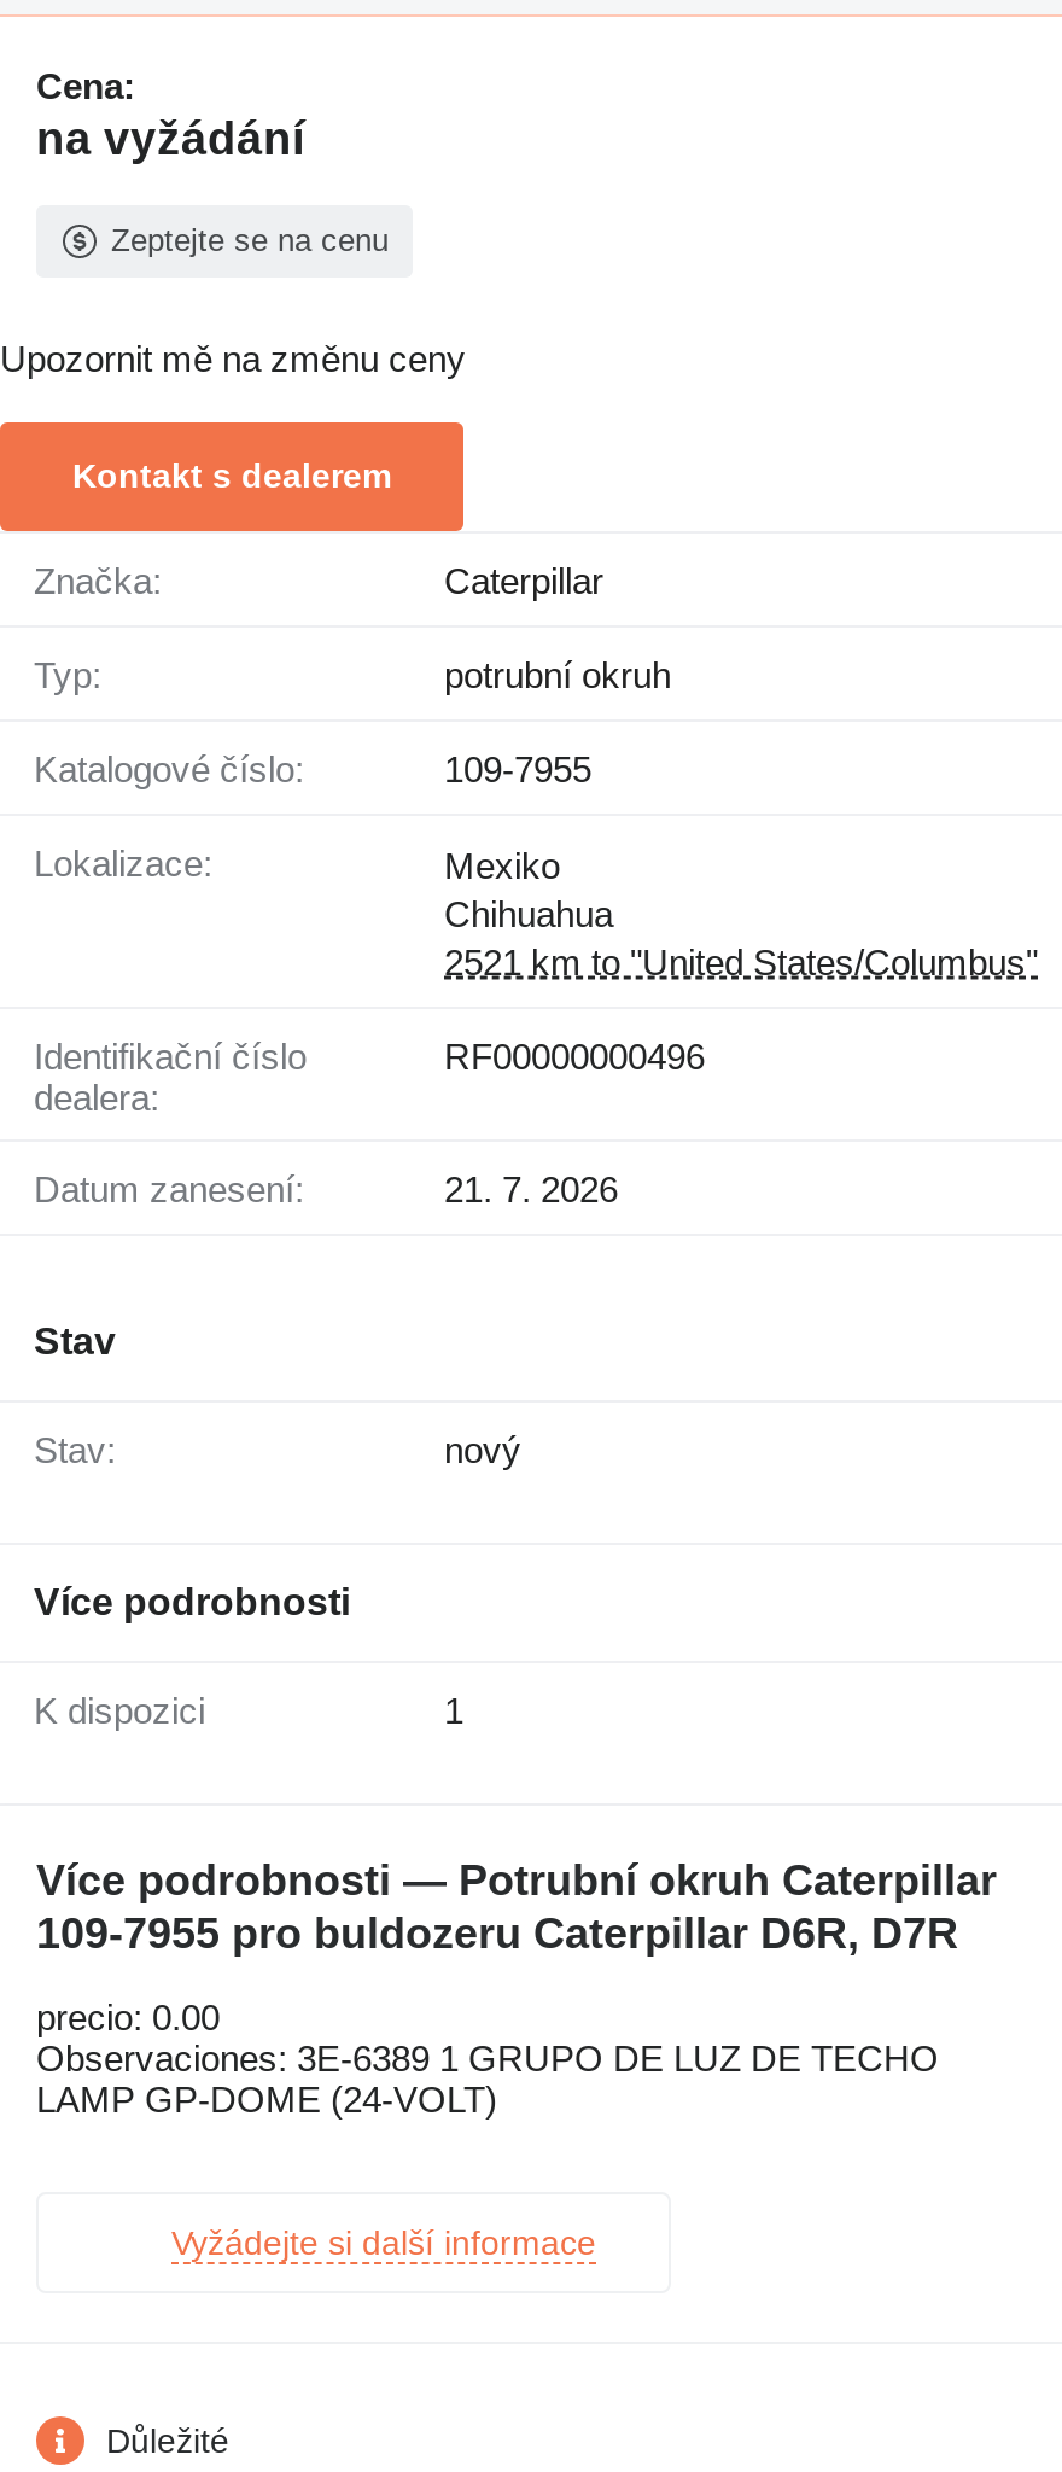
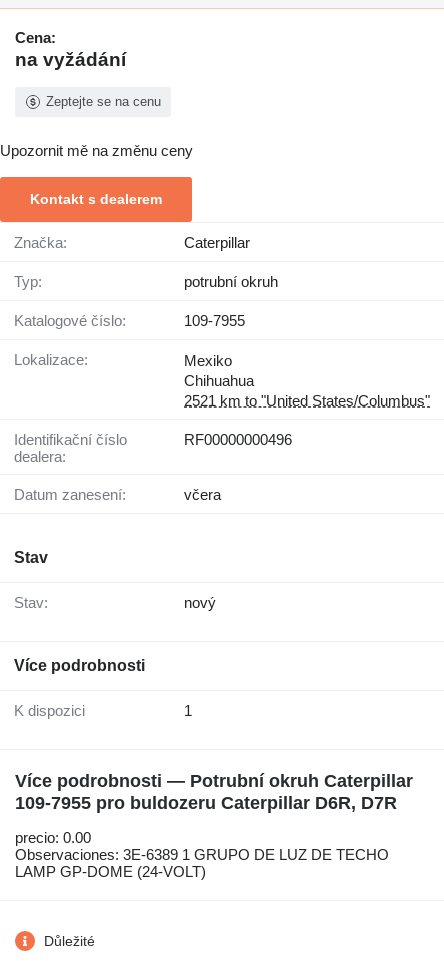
- 21. 7. 2026
+ včera

- Vyžádejte si další informace
